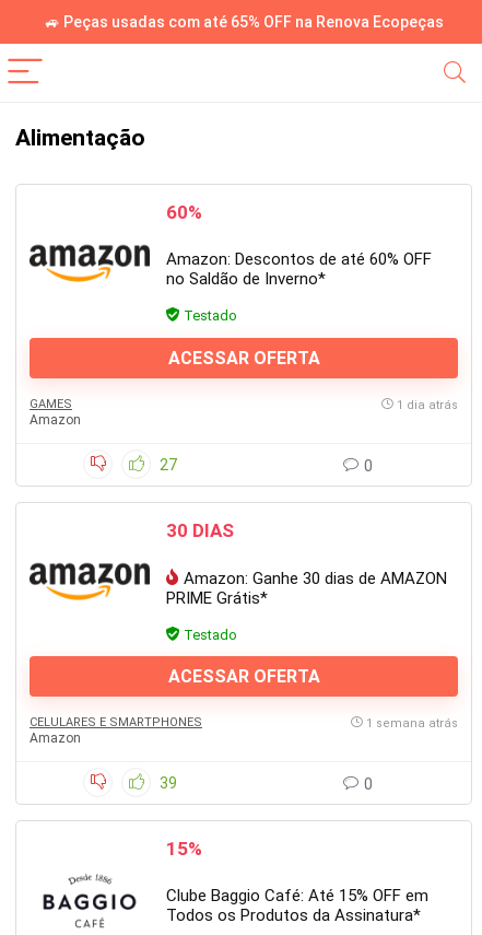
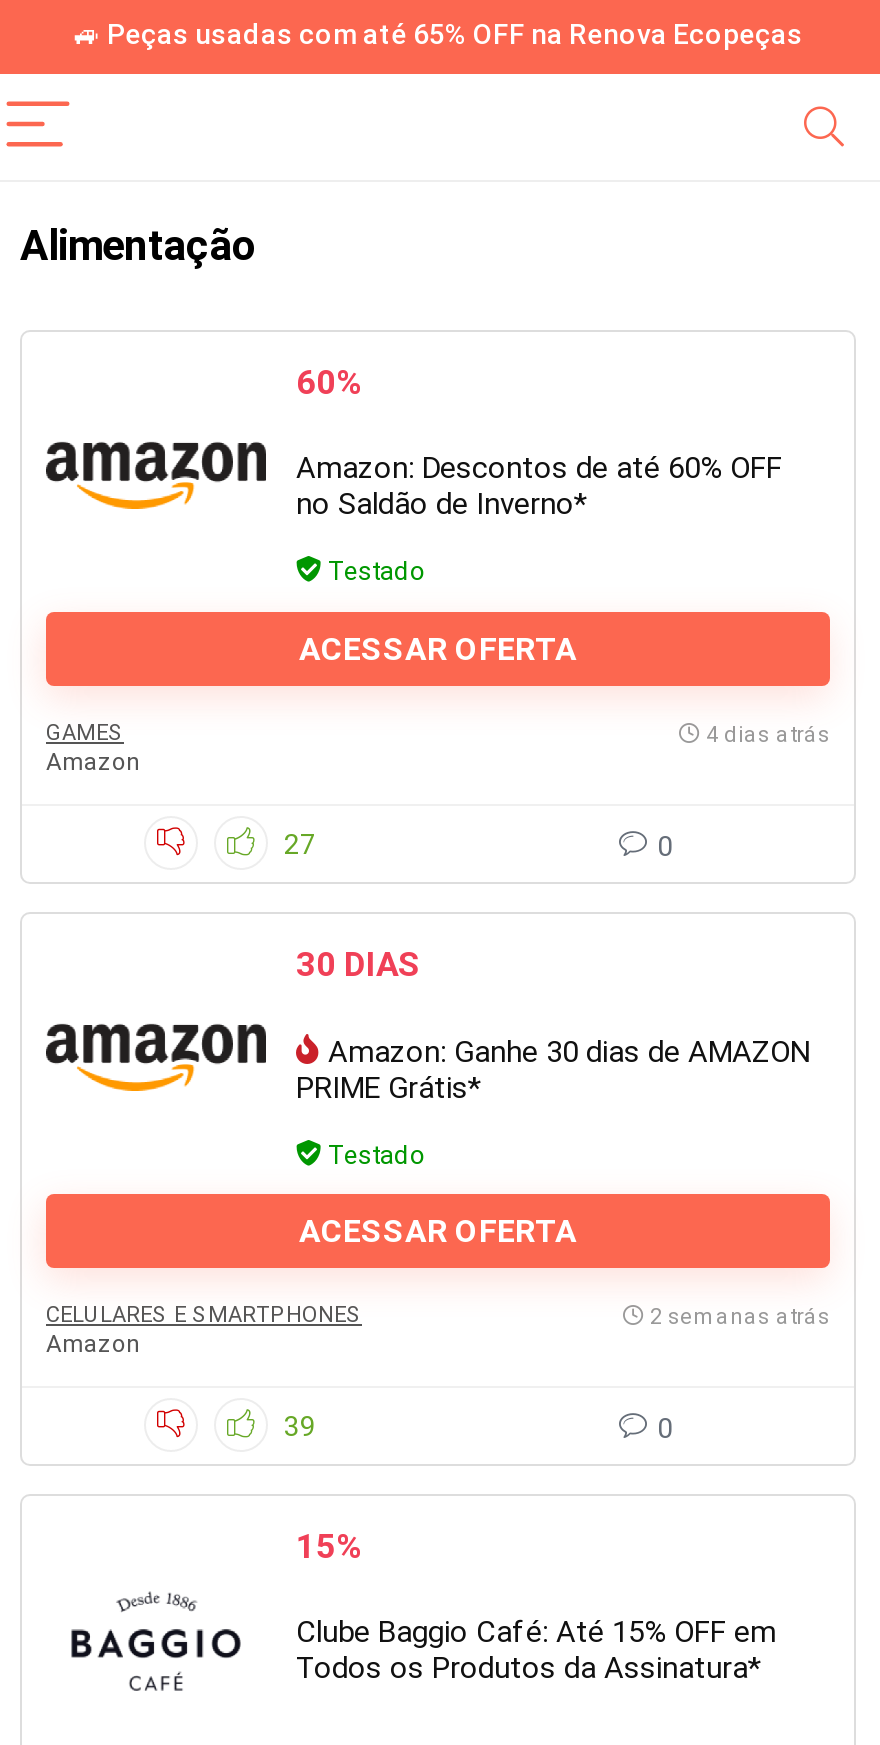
- 1 dia atrás
+ 4 dias atrás

- 1 semana atrás
+ 2 semanas atrás
